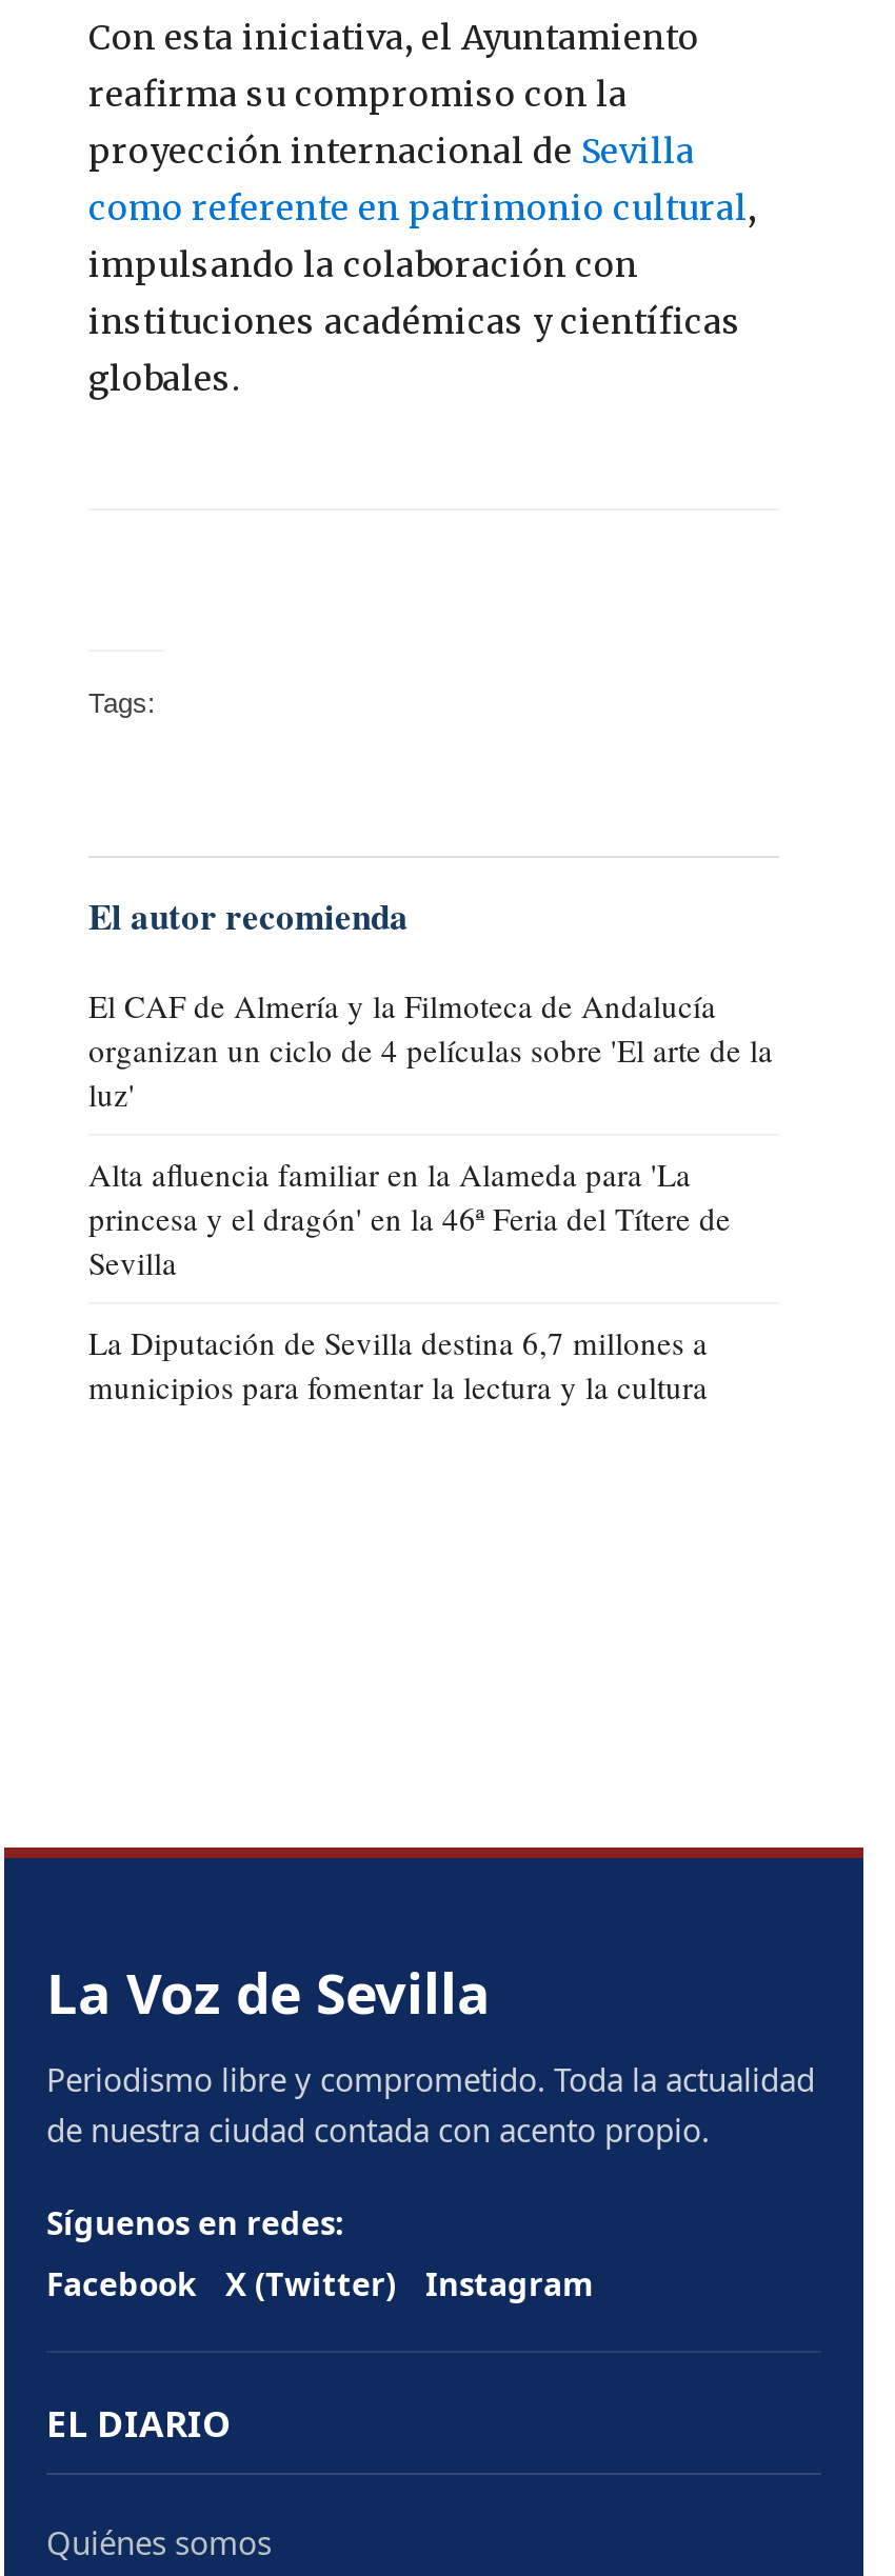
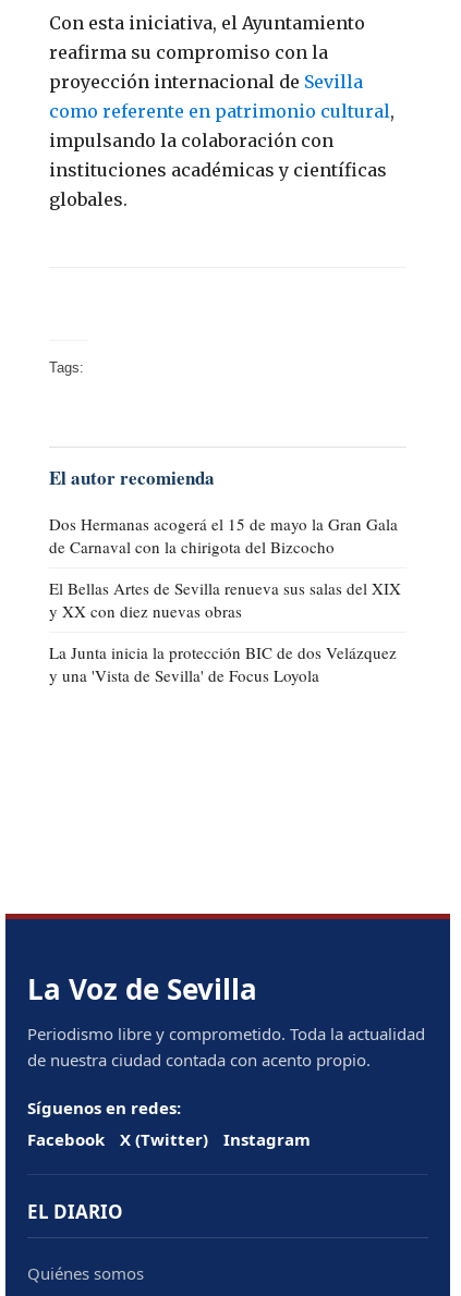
- El CAF de Almería y la Filmoteca de Andalucía
- organizan un ciclo de 4 películas sobre 'El arte de la
- luz'
+ Dos Hermanas acogerá el 15 de mayo la Gran Gala
+ de Carnaval con la chirigota del Bizcocho

- Alta afluencia familiar en la Alameda para 'La
- princesa y el dragón' en la 46ª Feria del Títere de
- Sevilla
+ El Bellas Artes de Sevilla renueva sus salas del XIX
+ y XX con diez nuevas obras

- La Diputación de Sevilla destina 6,7 millones a
- municipios para fomentar la lectura y la cultura
+ La Junta inicia la protección BIC de dos Velázquez
+ y una 'Vista de Sevilla' de Focus Loyola
